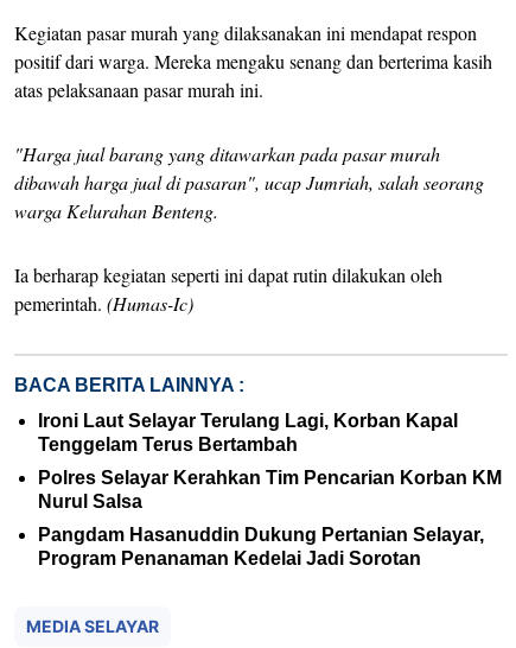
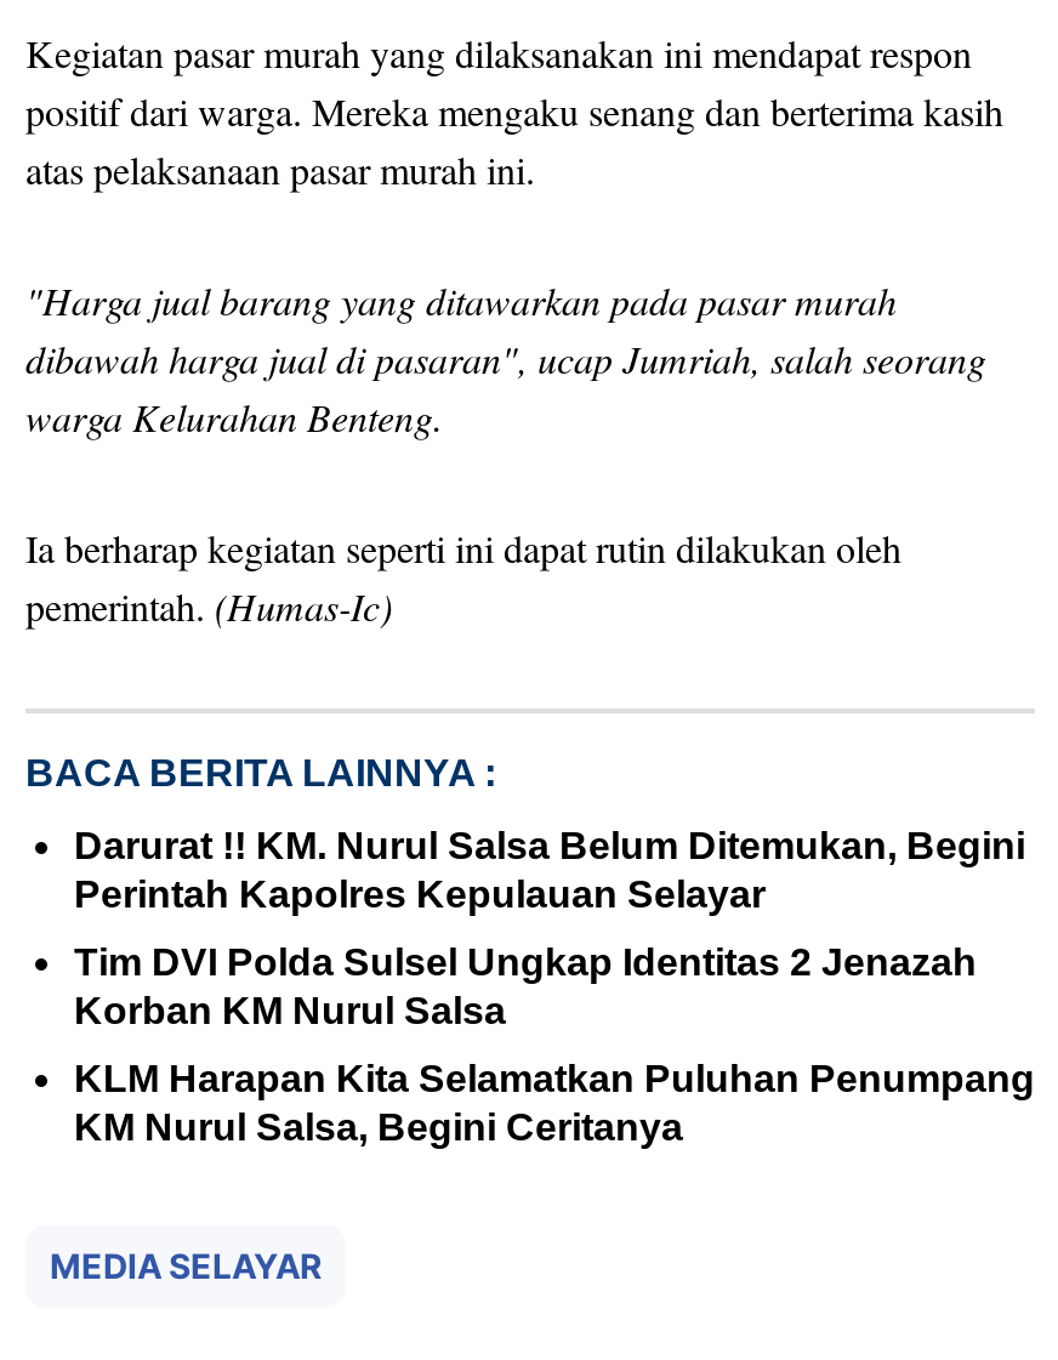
- Ironi Laut Selayar Terulang Lagi, Korban Kapal
- Tenggelam Terus Bertambah
+ Darurat !! KM. Nurul Salsa Belum Ditemukan, Begini
+ Perintah Kapolres Kepulauan Selayar

- Polres Selayar Kerahkan Tim Pencarian Korban KM
- Nurul Salsa
+ Tim DVI Polda Sulsel Ungkap Identitas 2 Jenazah
+ Korban KM Nurul Salsa

- Pangdam Hasanuddin Dukung Pertanian Selayar,
- Program Penanaman Kedelai Jadi Sorotan
+ KLM Harapan Kita Selamatkan Puluhan Penumpang
+ KM Nurul Salsa, Begini Ceritanya
